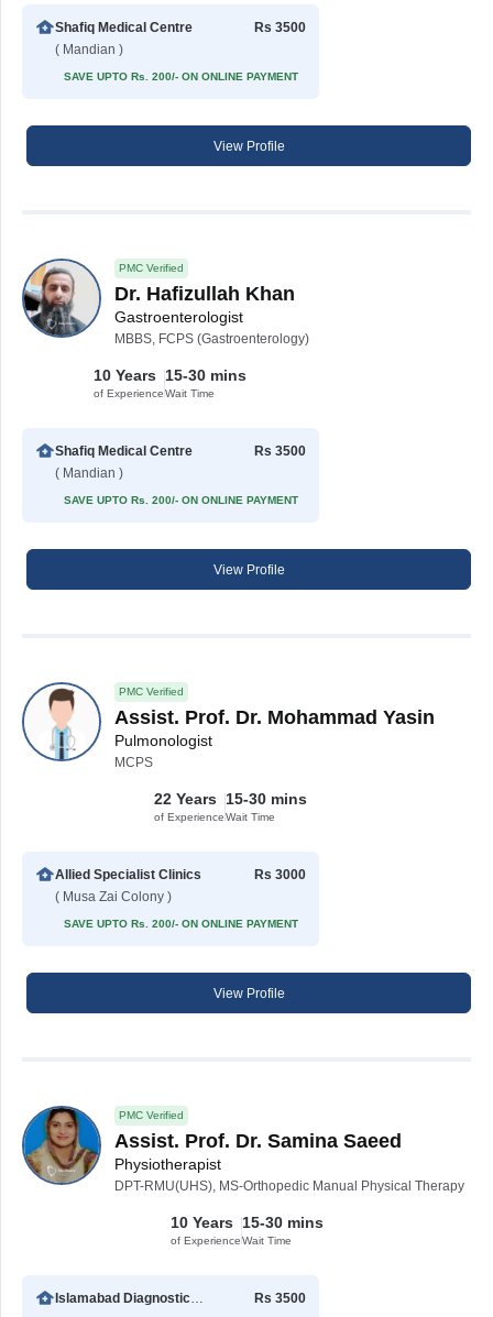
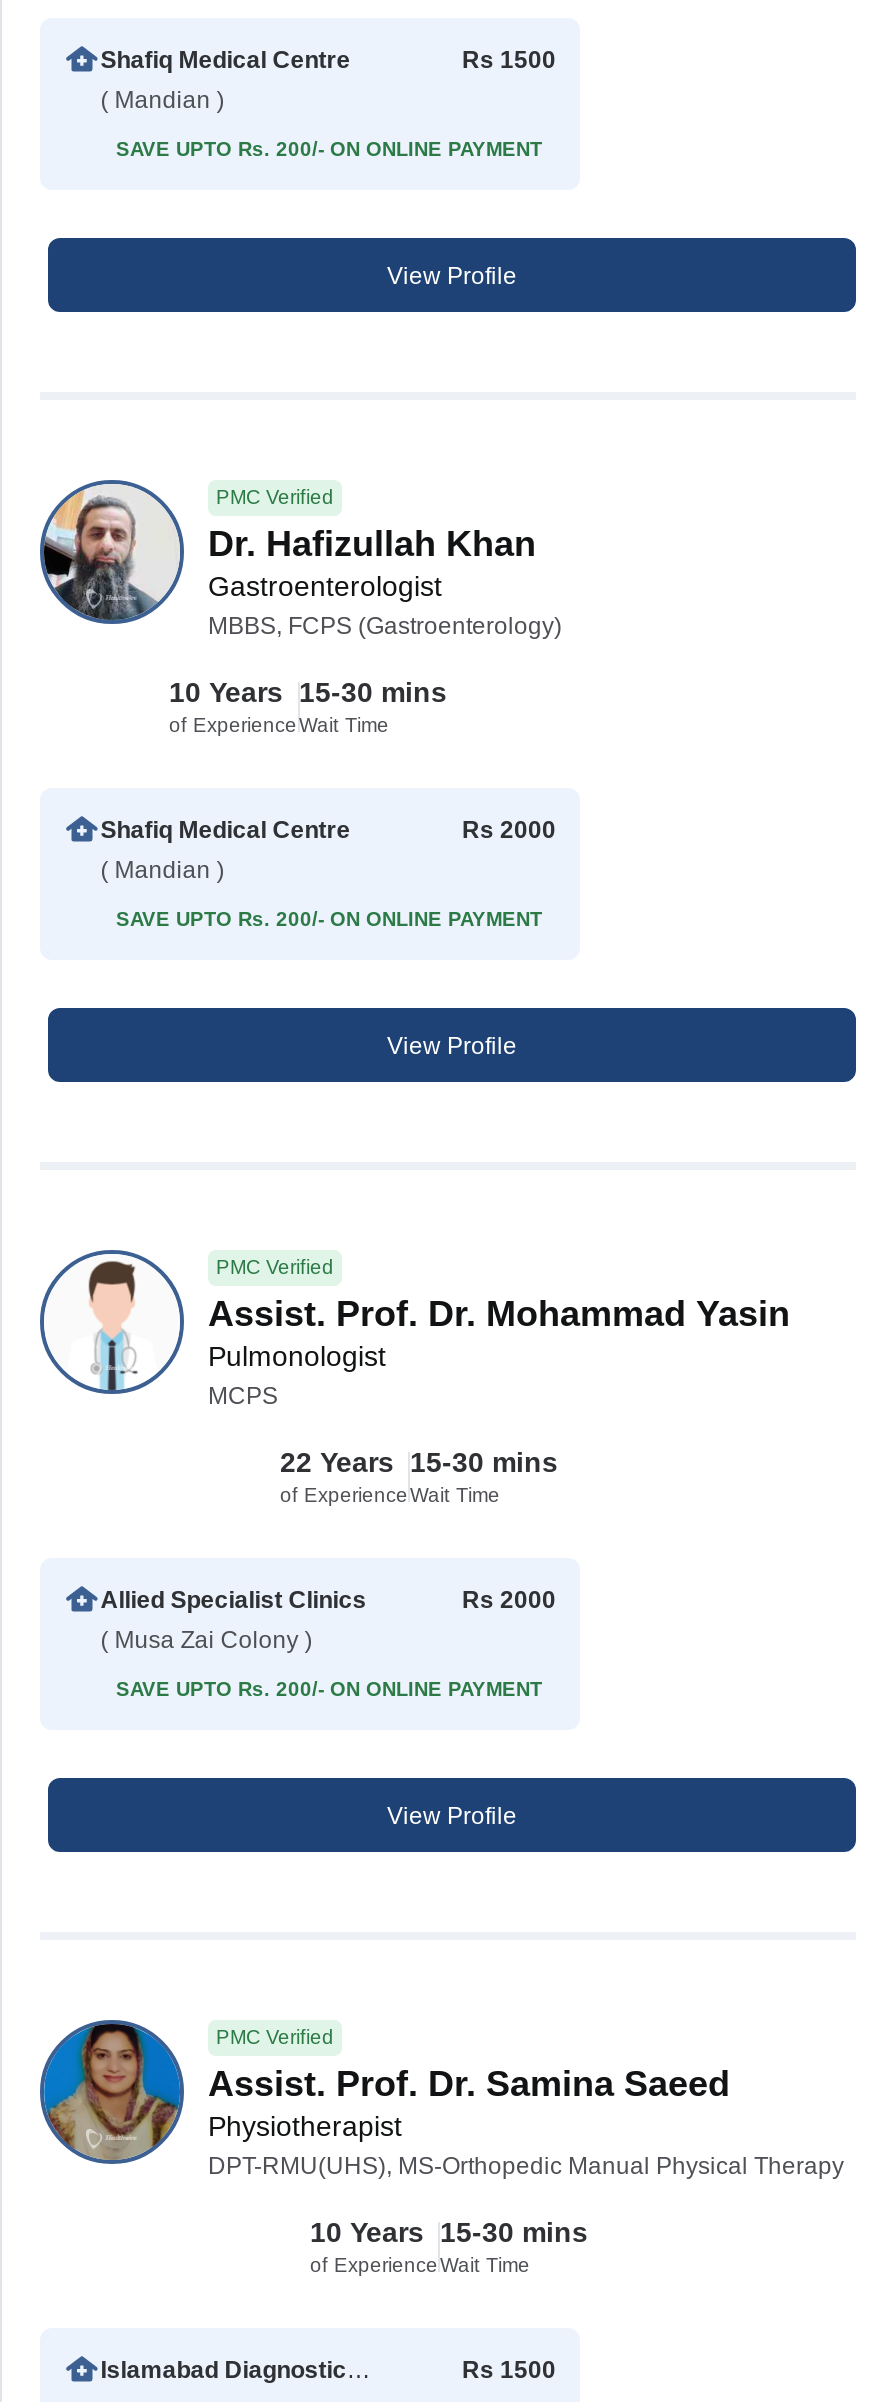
- Rs 3500
+ Rs 1500

- Rs 3500
+ Rs 2000

- Rs 3000
+ Rs 2000

- Rs 3500
+ Rs 1500
